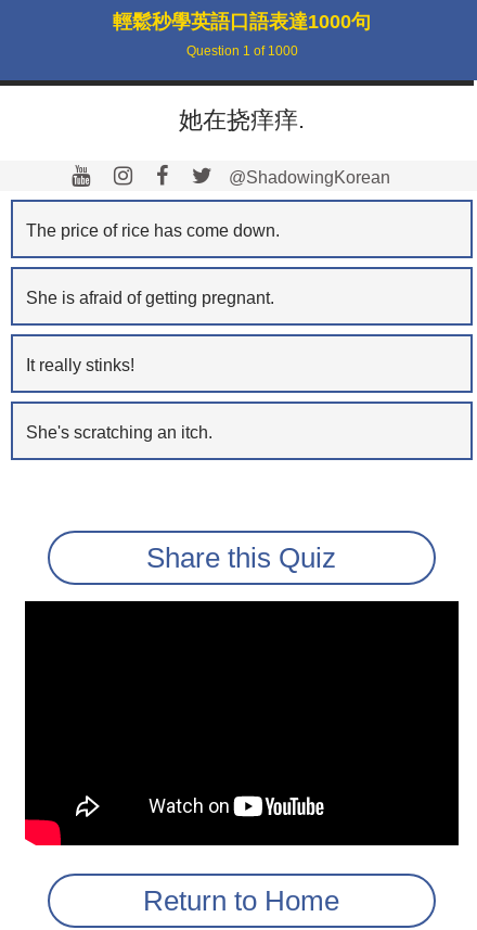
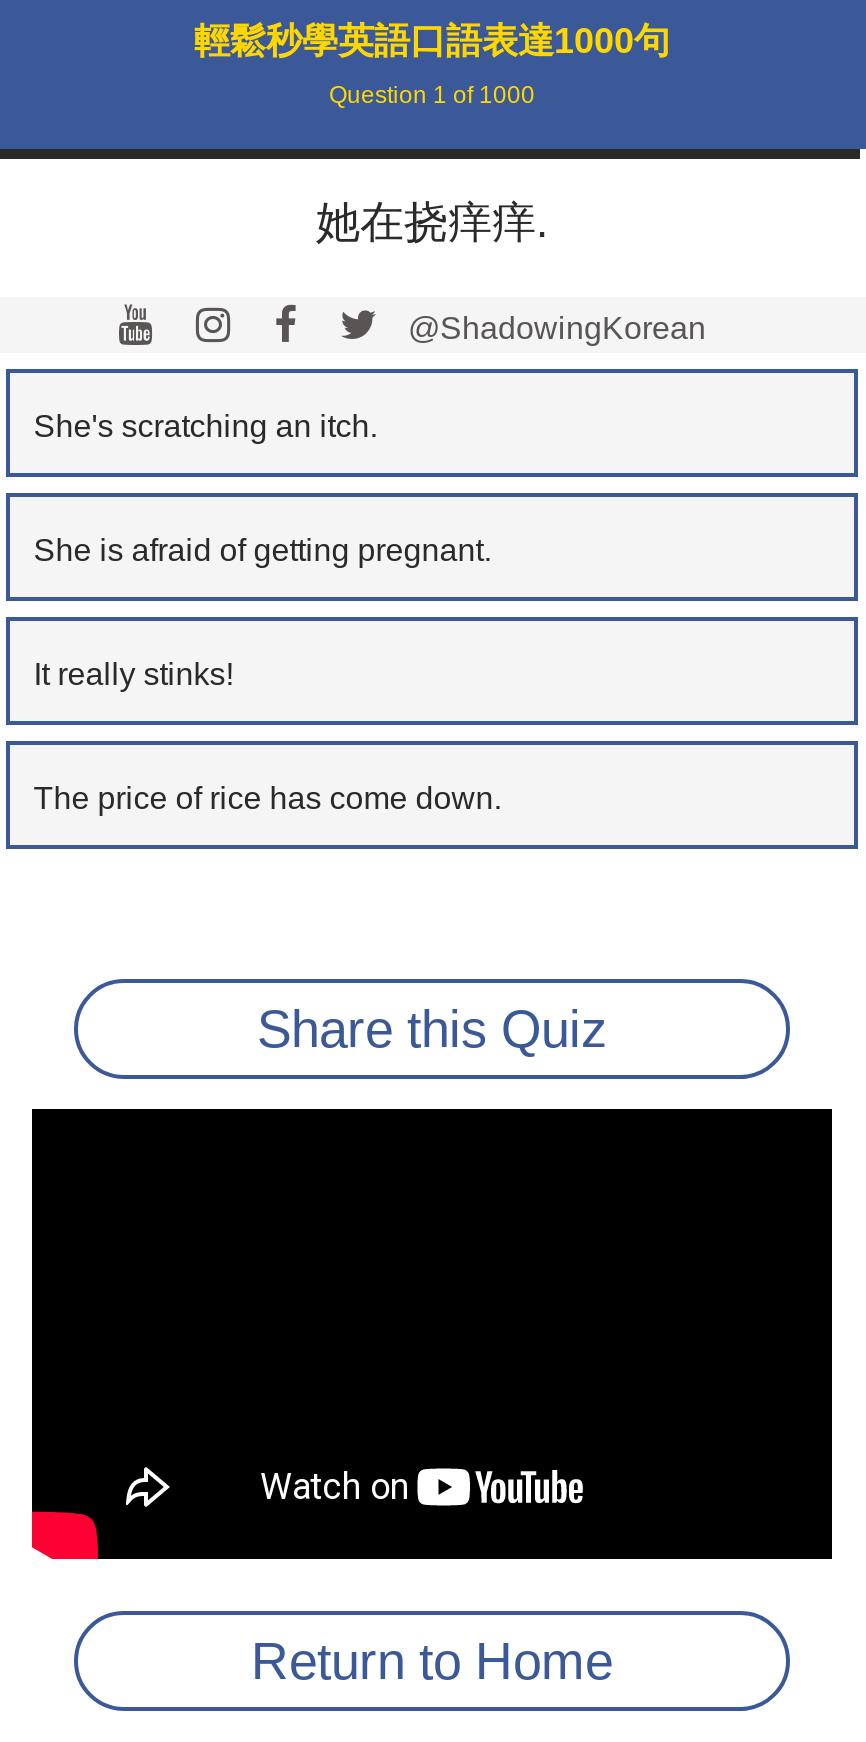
moved down: The price of rice has come down.

moved up: She's scratching an itch.
